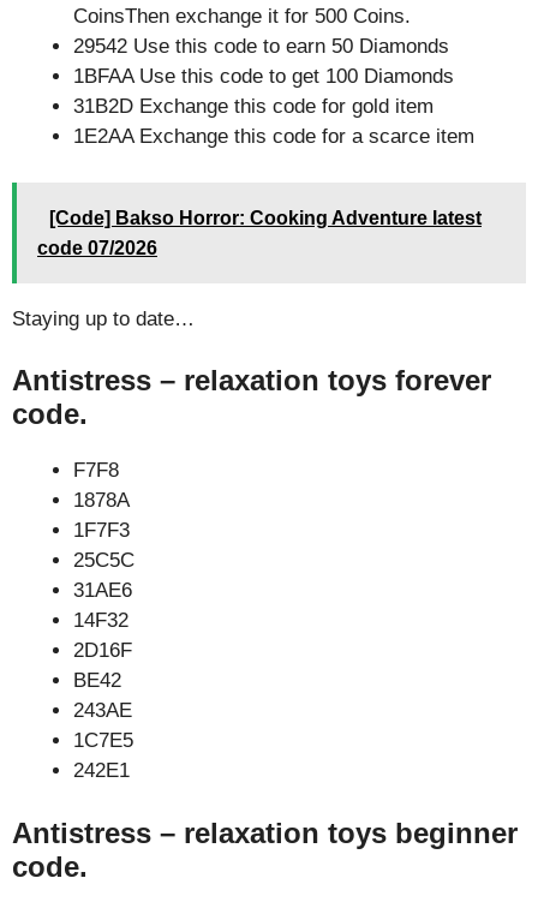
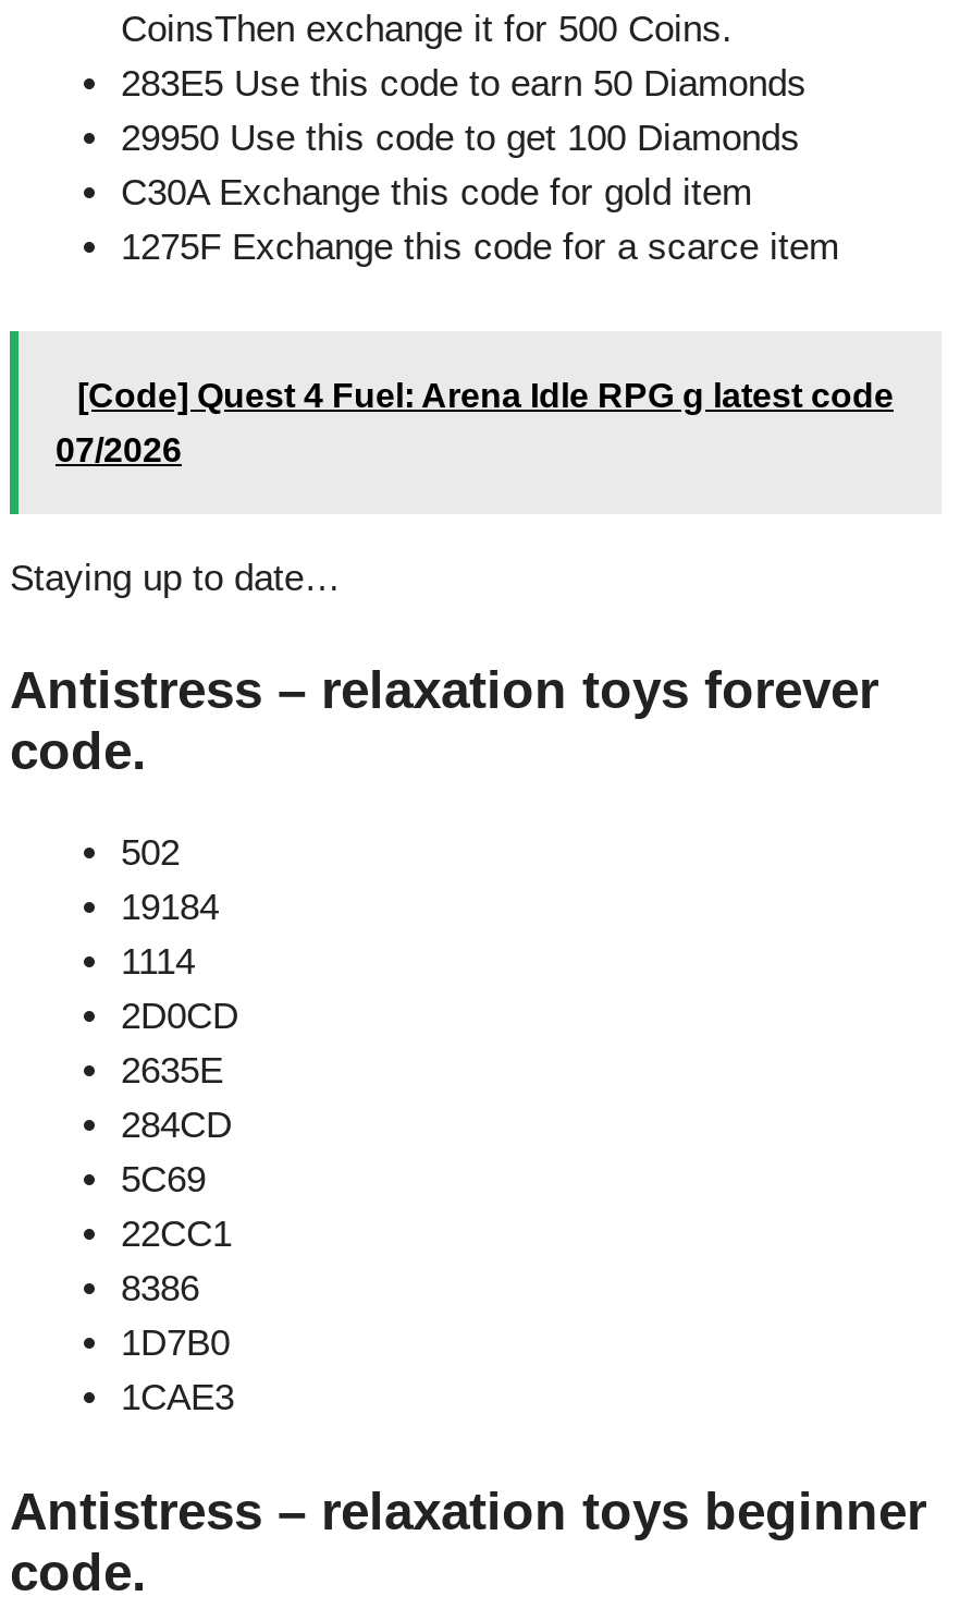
- 29542 Use this code to earn 50 Diamonds
- 1BFAA Use this code to get 100 Diamonds
- 31B2D Exchange this code for gold item
- 1E2AA Exchange this code for a scarce item
+ 283E5 Use this code to earn 50 Diamonds
+ 29950 Use this code to get 100 Diamonds
+ C30A Exchange this code for gold item
+ 1275F Exchange this code for a scarce item

- [Code] Bakso Horror: Cooking Adventure latest
+ [Code] Quest 4 Fuel: Arena Idle RPG g latest code

- code 07/2026
+ 07/2026

- F7F8
- 1878A
- 1F7F3
- 25C5C
- 31AE6
- 14F32
- 2D16F
- BE42
- 243AE
- 1C7E5
- 242E1
+ 502
+ 19184
+ 1114
+ 2D0CD
+ 2635E
+ 284CD
+ 5C69
+ 22CC1
+ 8386
+ 1D7B0
+ 1CAE3
